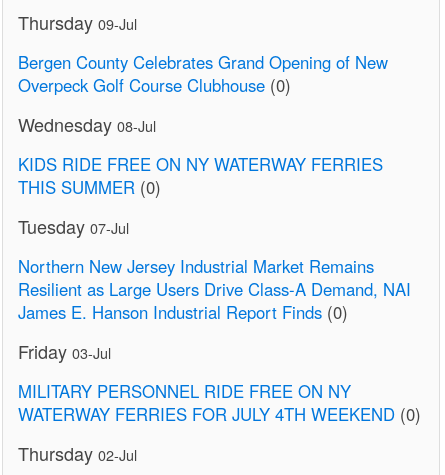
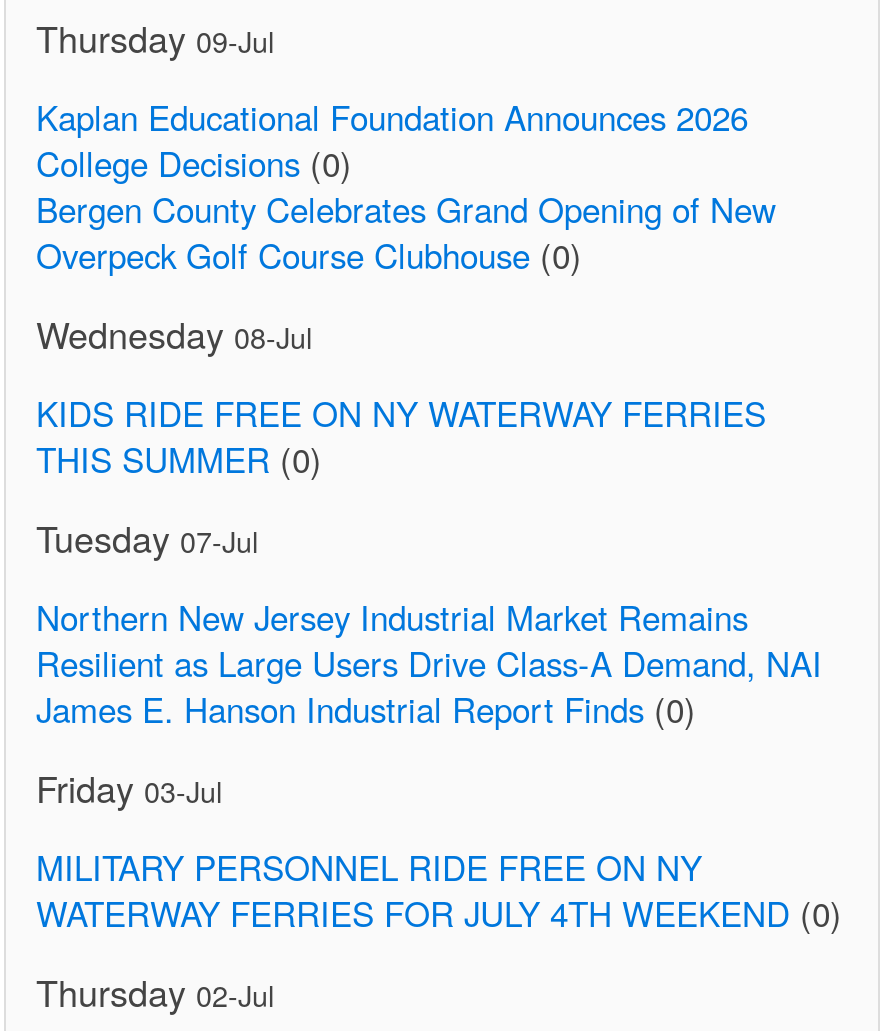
+ Kaplan Educational Foundation Announces 2026
+ College Decisions (0)
